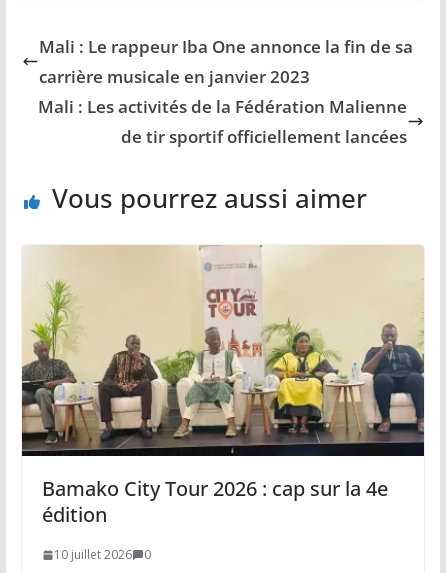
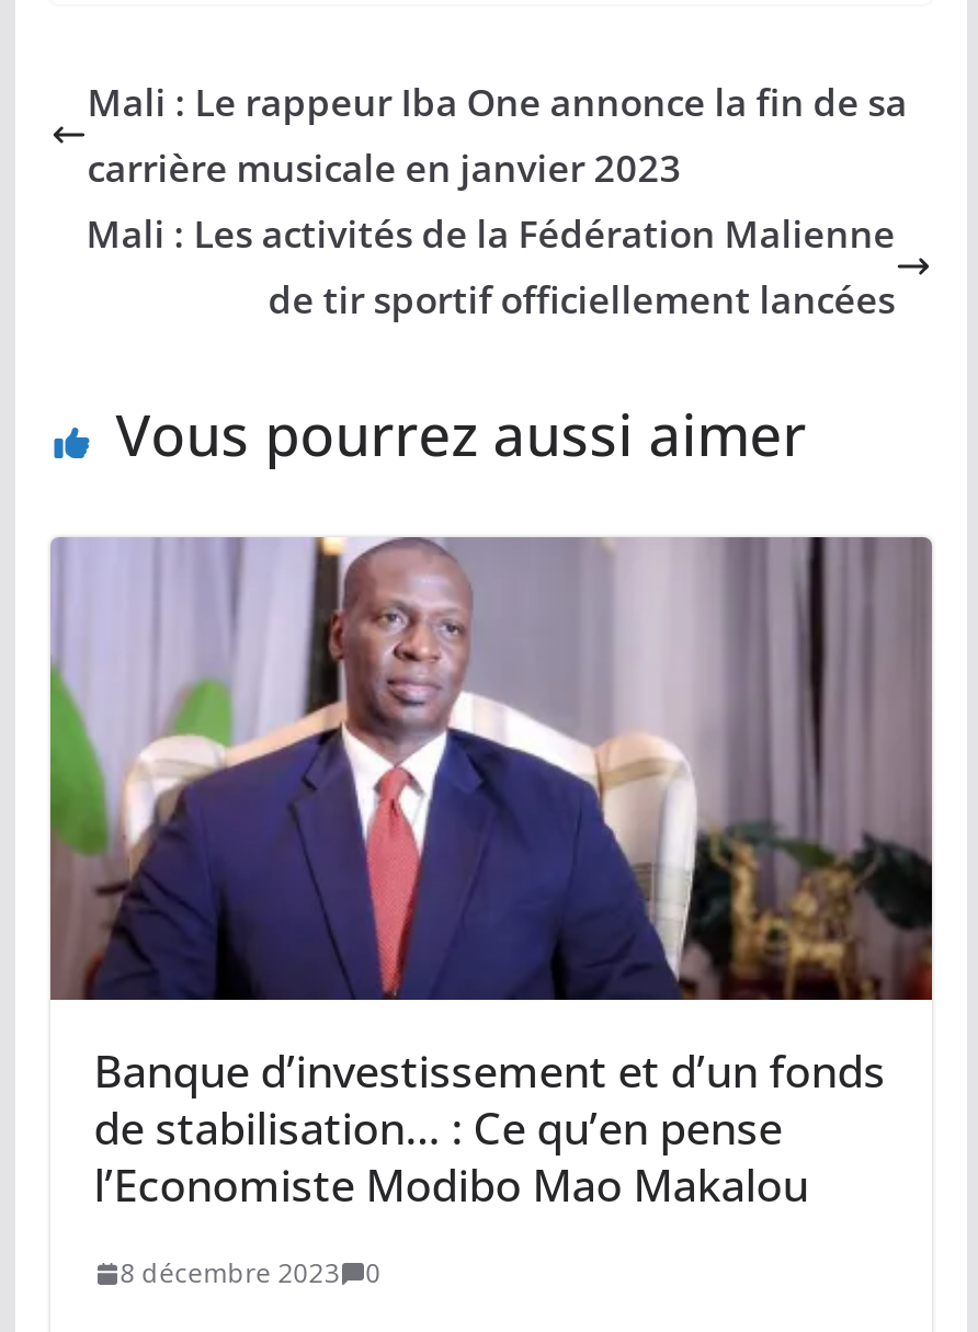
- [image]
- Bamako City Tour 2026 : cap sur la 4e
- édition
+ [image]
+ Banque d’investissement et d’un fonds
+ de stabilisation… : Ce qu’en pense
+ l’Economiste Modibo Mao Makalou

- 10 juillet 2026 0
+ 8 décembre 2023 0
